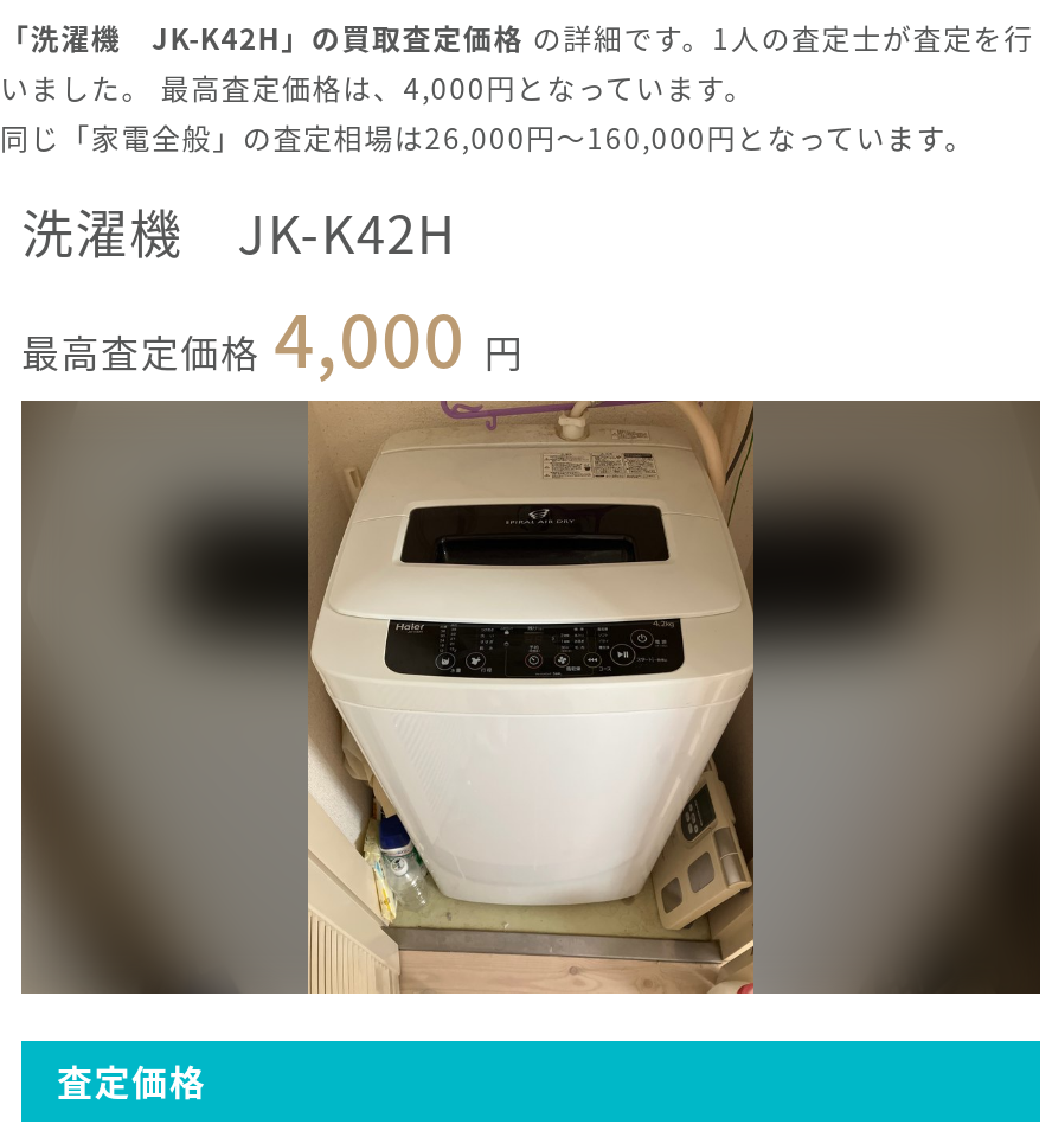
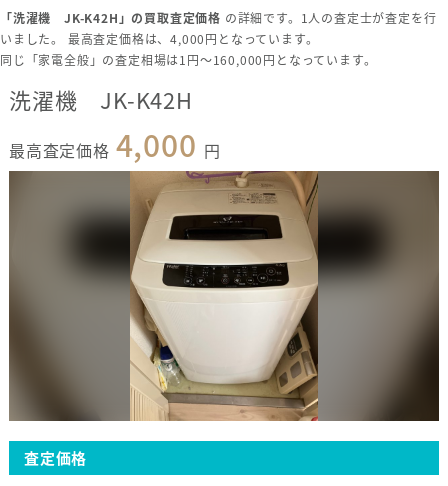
- 同じ「家電全般」の査定相場は26,000円〜160,000円となっています。
+ 同じ「家電全般」の査定相場は1円〜160,000円となっています。
